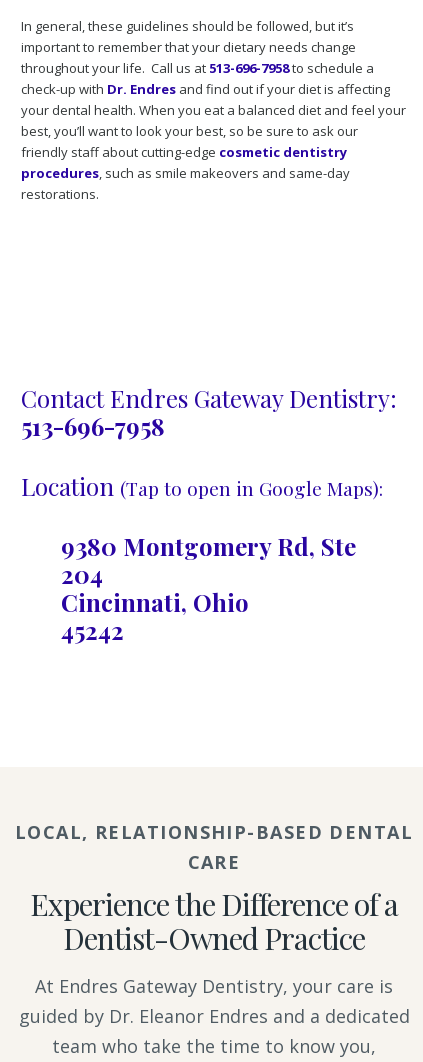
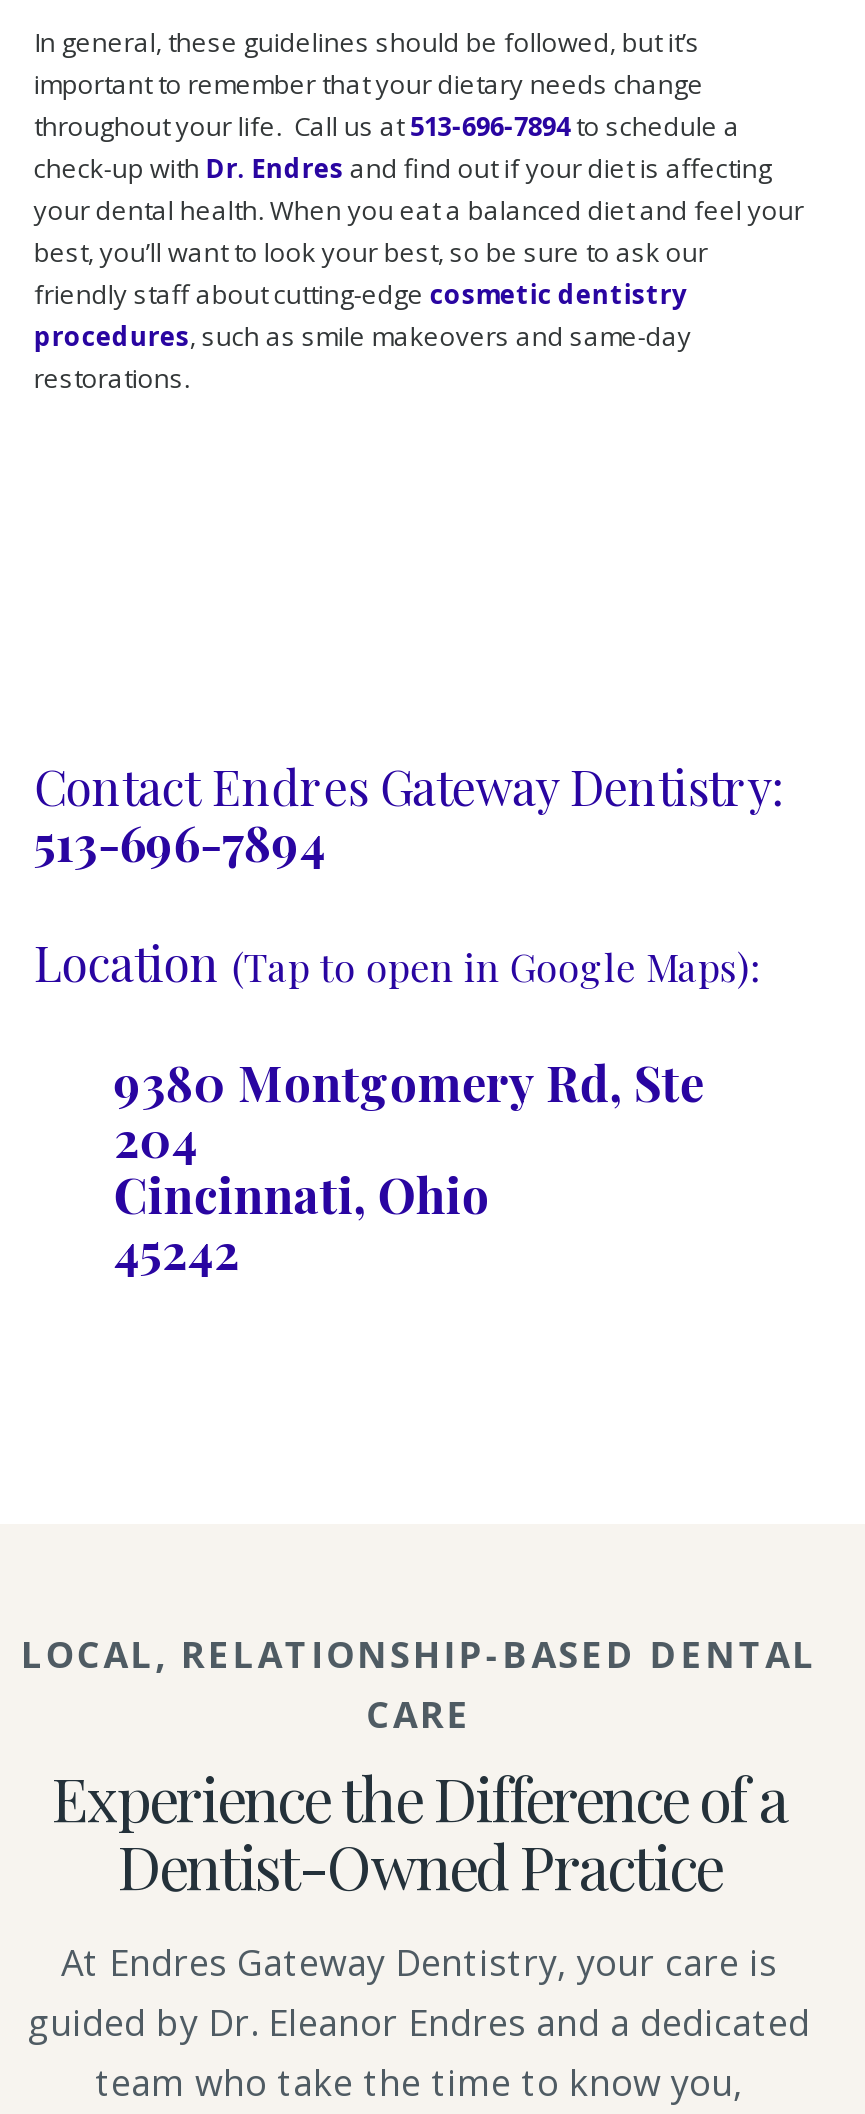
- throughout your life. Call us at513-696-7958to schedule a
+ throughout your life. Call us at513-696-7894to schedule a

- 513-696-7958
+ 513-696-7894
